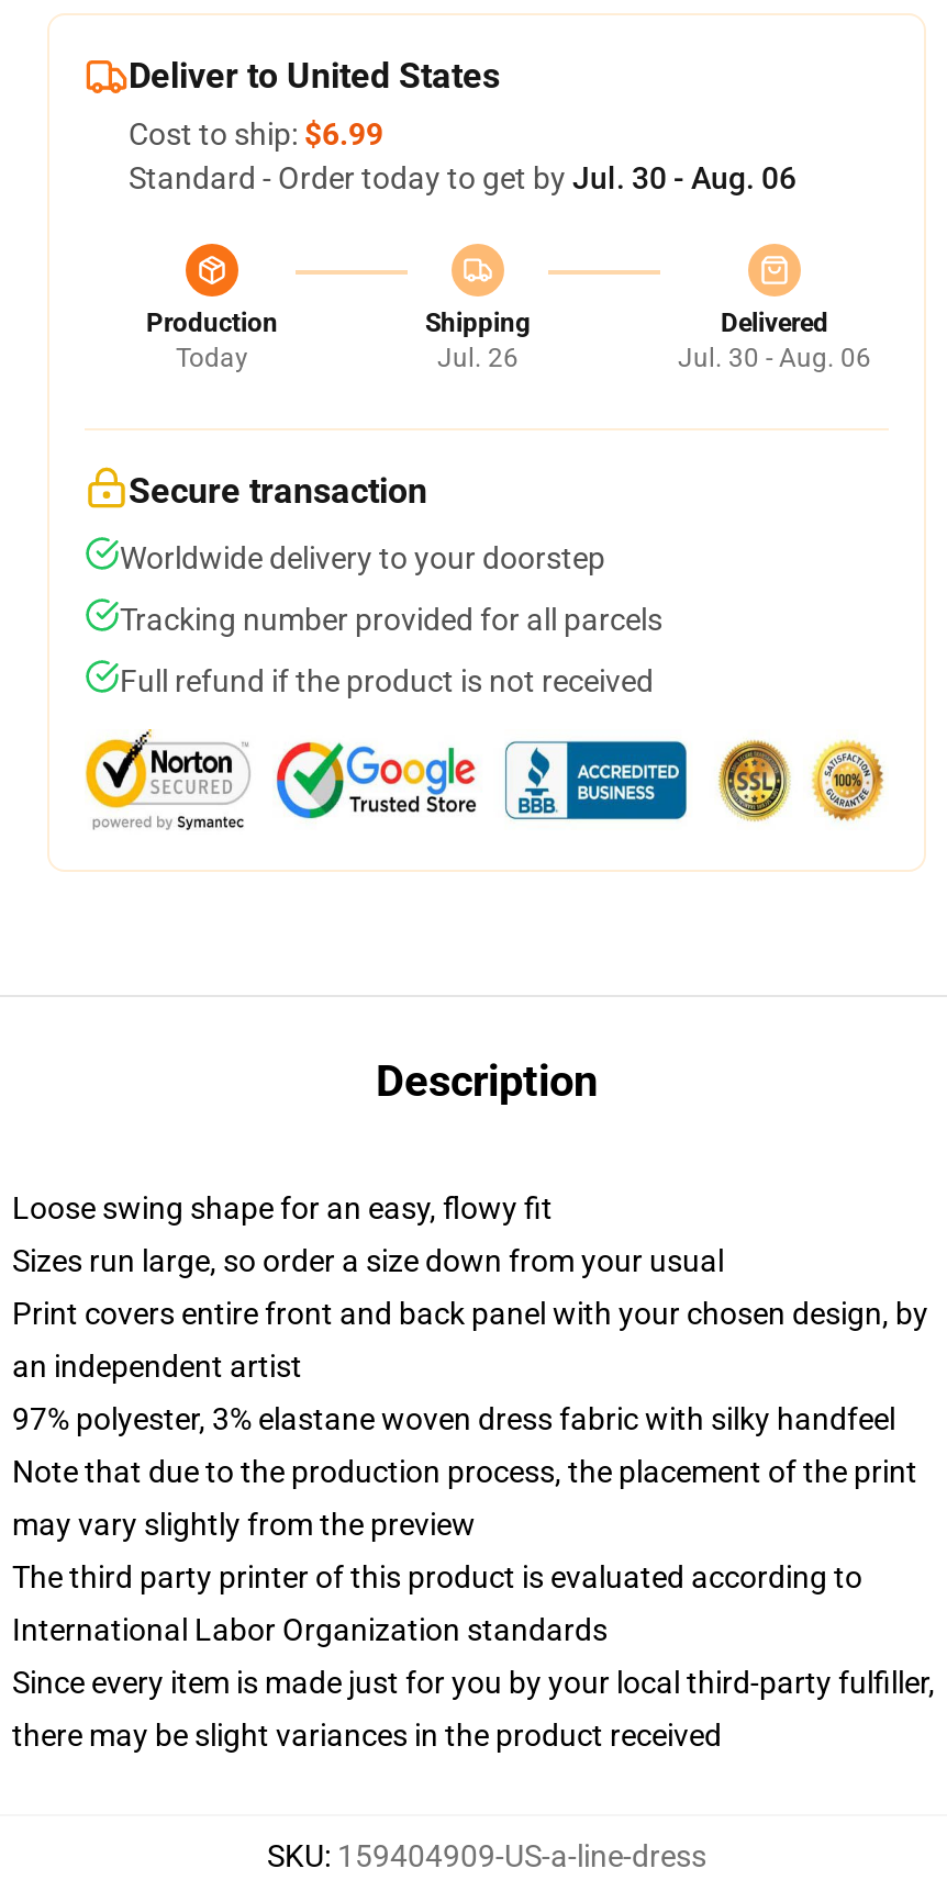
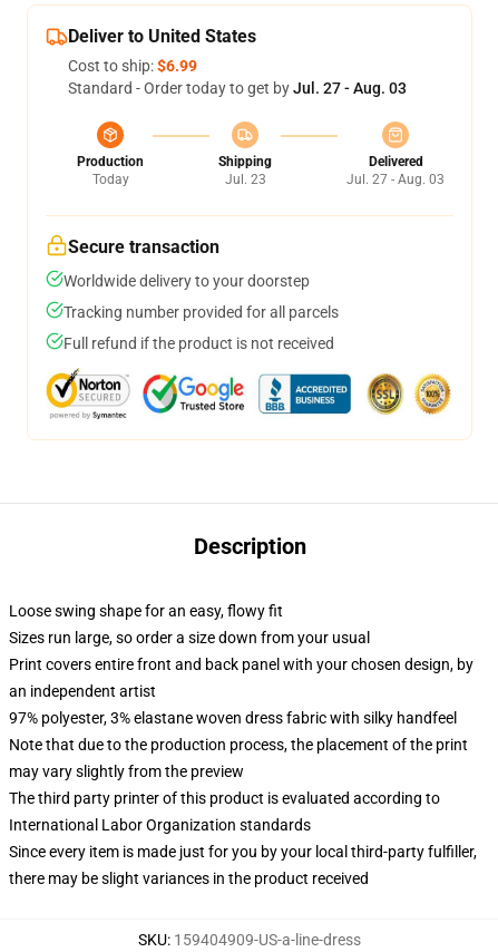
- Standard - Order today to get by Jul. 30 - Aug. 06
+ Standard - Order today to get by Jul. 27 - Aug. 03

- Jul. 26
+ Jul. 23

- Jul. 30 - Aug. 06
+ Jul. 27 - Aug. 03
